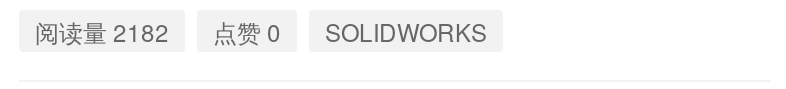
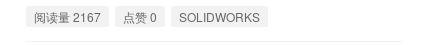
- 阅读量 2182 点赞 0 SOLIDWORKS
+ 阅读量 2167 点赞 0 SOLIDWORKS
